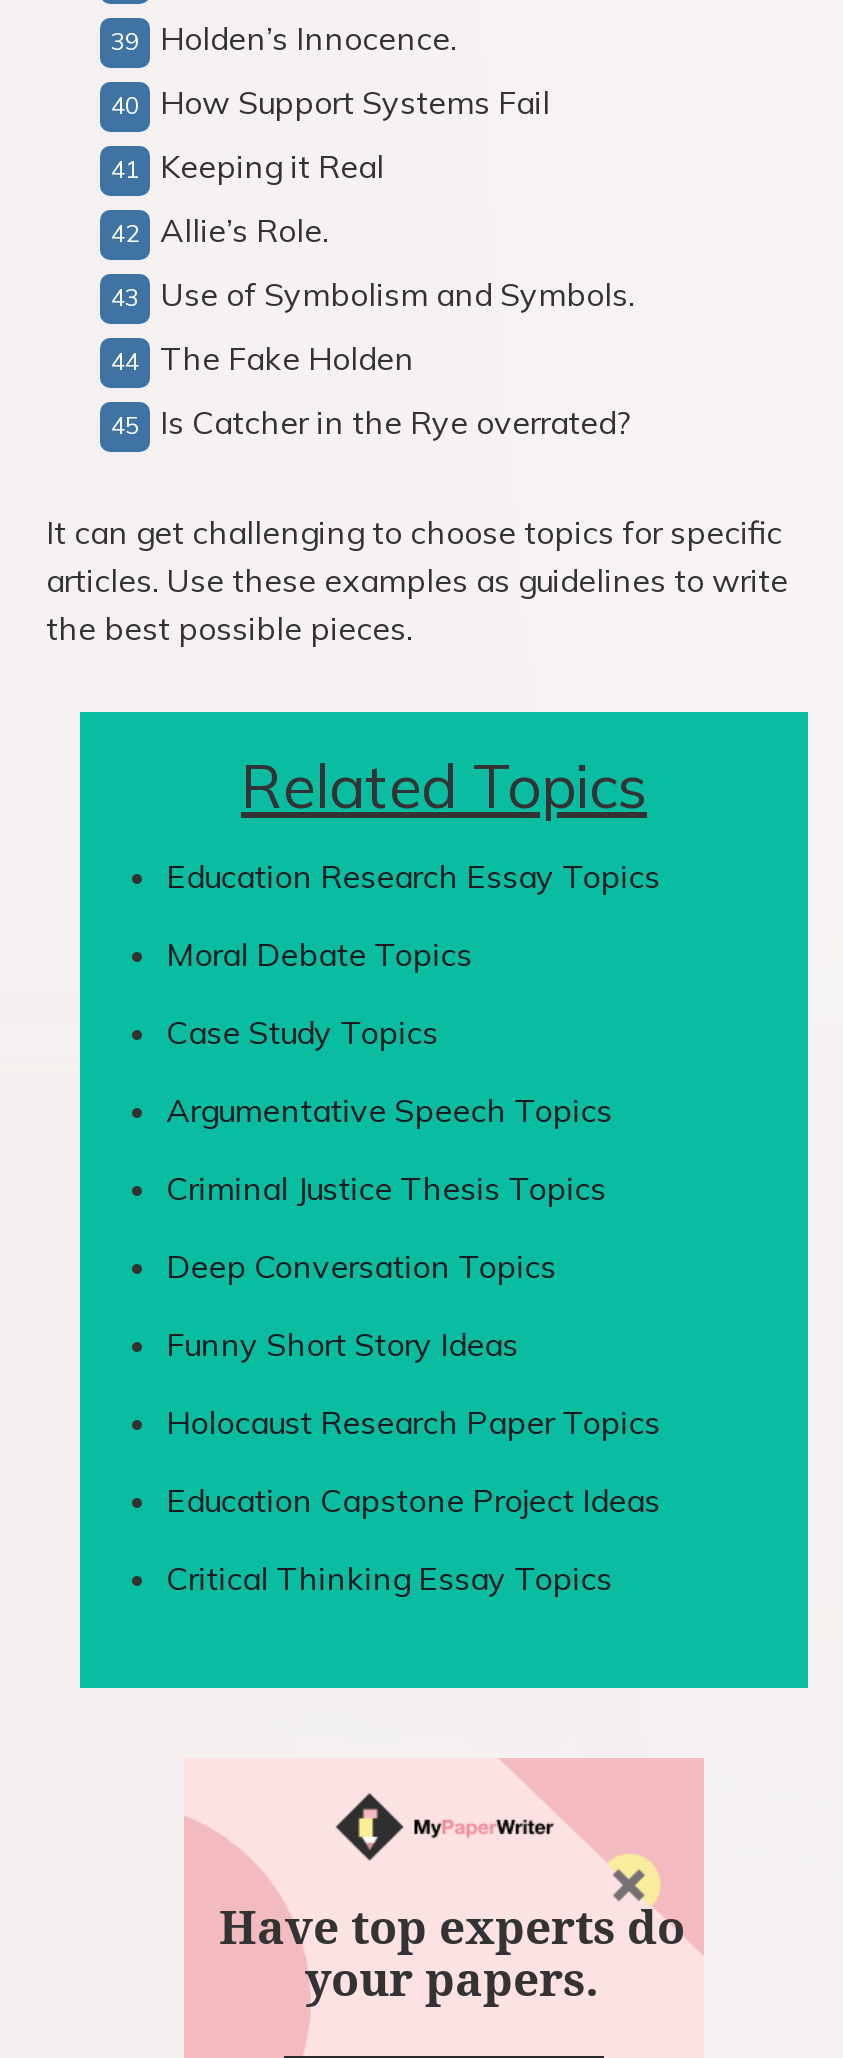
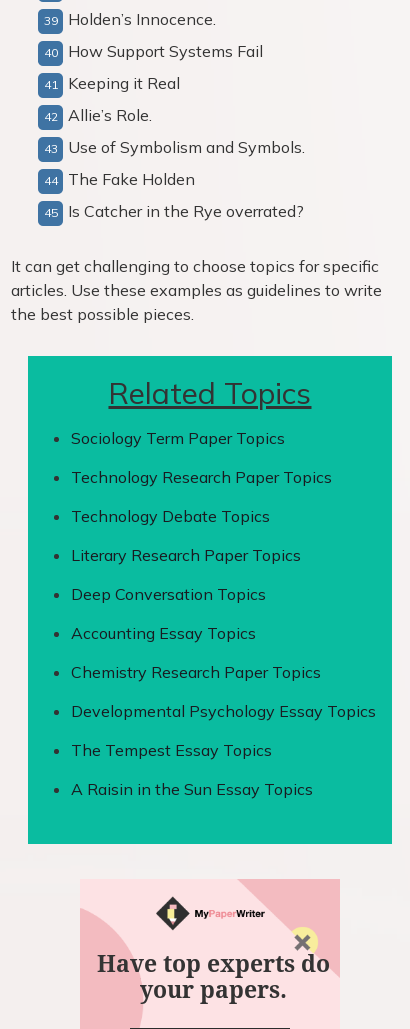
- Education Research Essay Topics
- Moral Debate Topics
- Case Study Topics
- Argumentative Speech Topics
- Criminal Justice Thesis Topics
+ Sociology Term Paper Topics
+ Technology Research Paper Topics
+ Technology Debate Topics
+ Literary Research Paper Topics

moved up: Deep Conversation Topics

- Funny Short Story Ideas
- Holocaust Research Paper Topics
- Education Capstone Project Ideas
- Critical Thinking Essay Topics
+ Accounting Essay Topics
+ Chemistry Research Paper Topics
+ Developmental Psychology Essay Topics
+ The Tempest Essay Topics
+ A Raisin in the Sun Essay Topics
